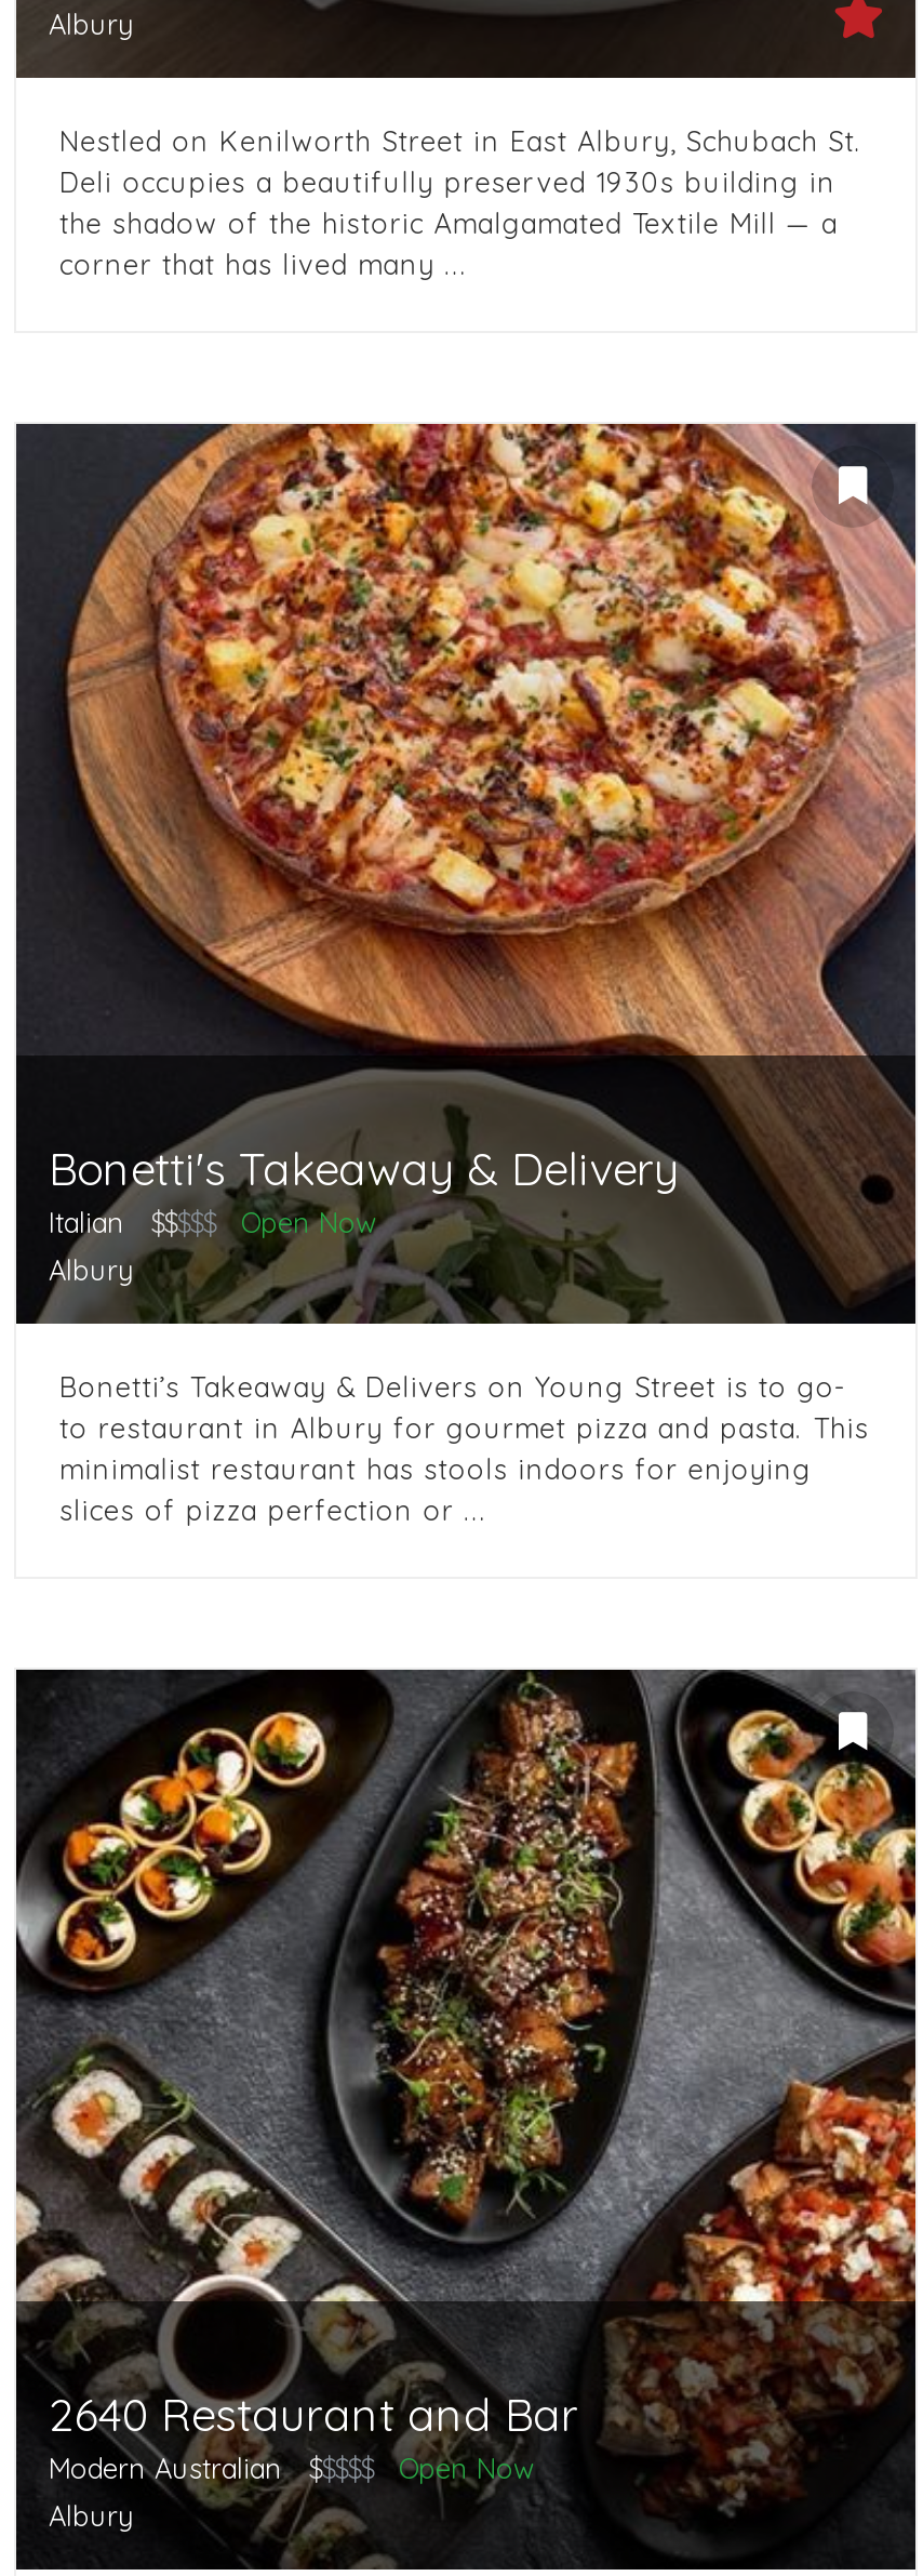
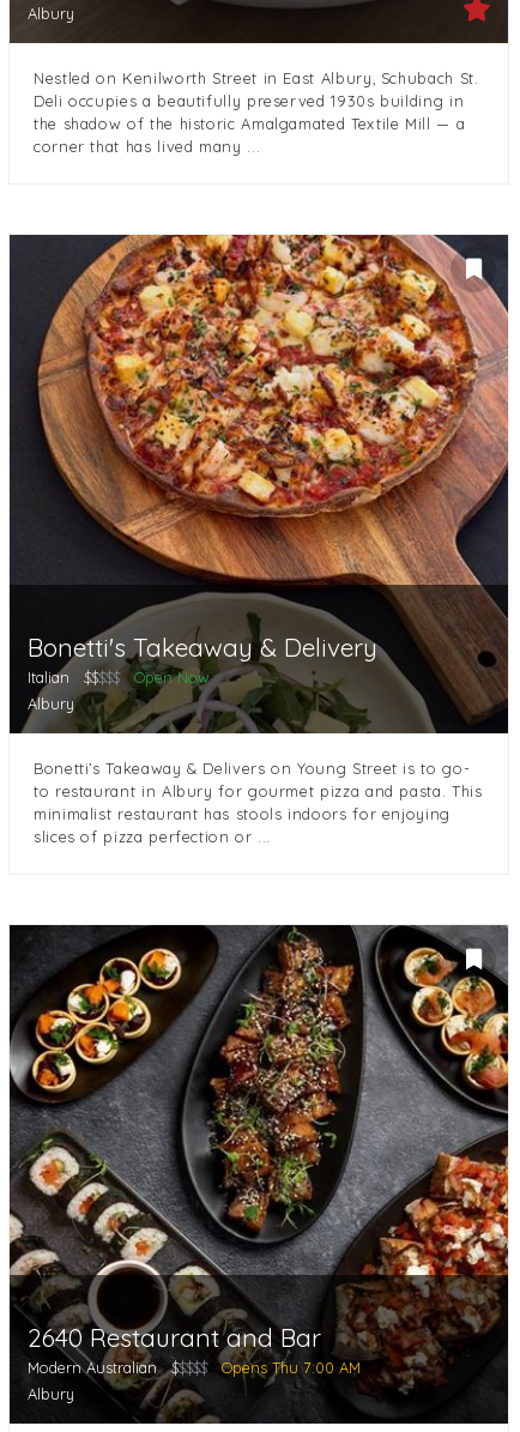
- Open Now
+ Opens Thu 7:00 AM
